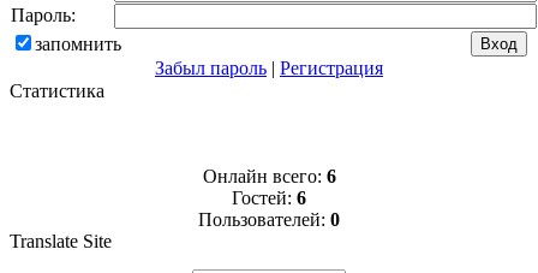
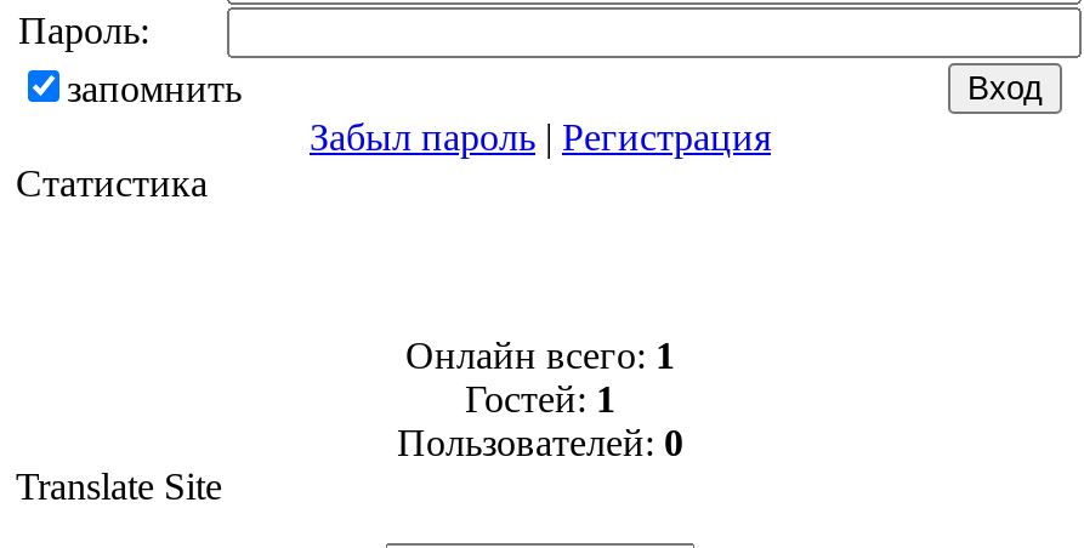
- Онлайн всего: 6
+ Онлайн всего: 1

- Гостей: 6
+ Гостей: 1
